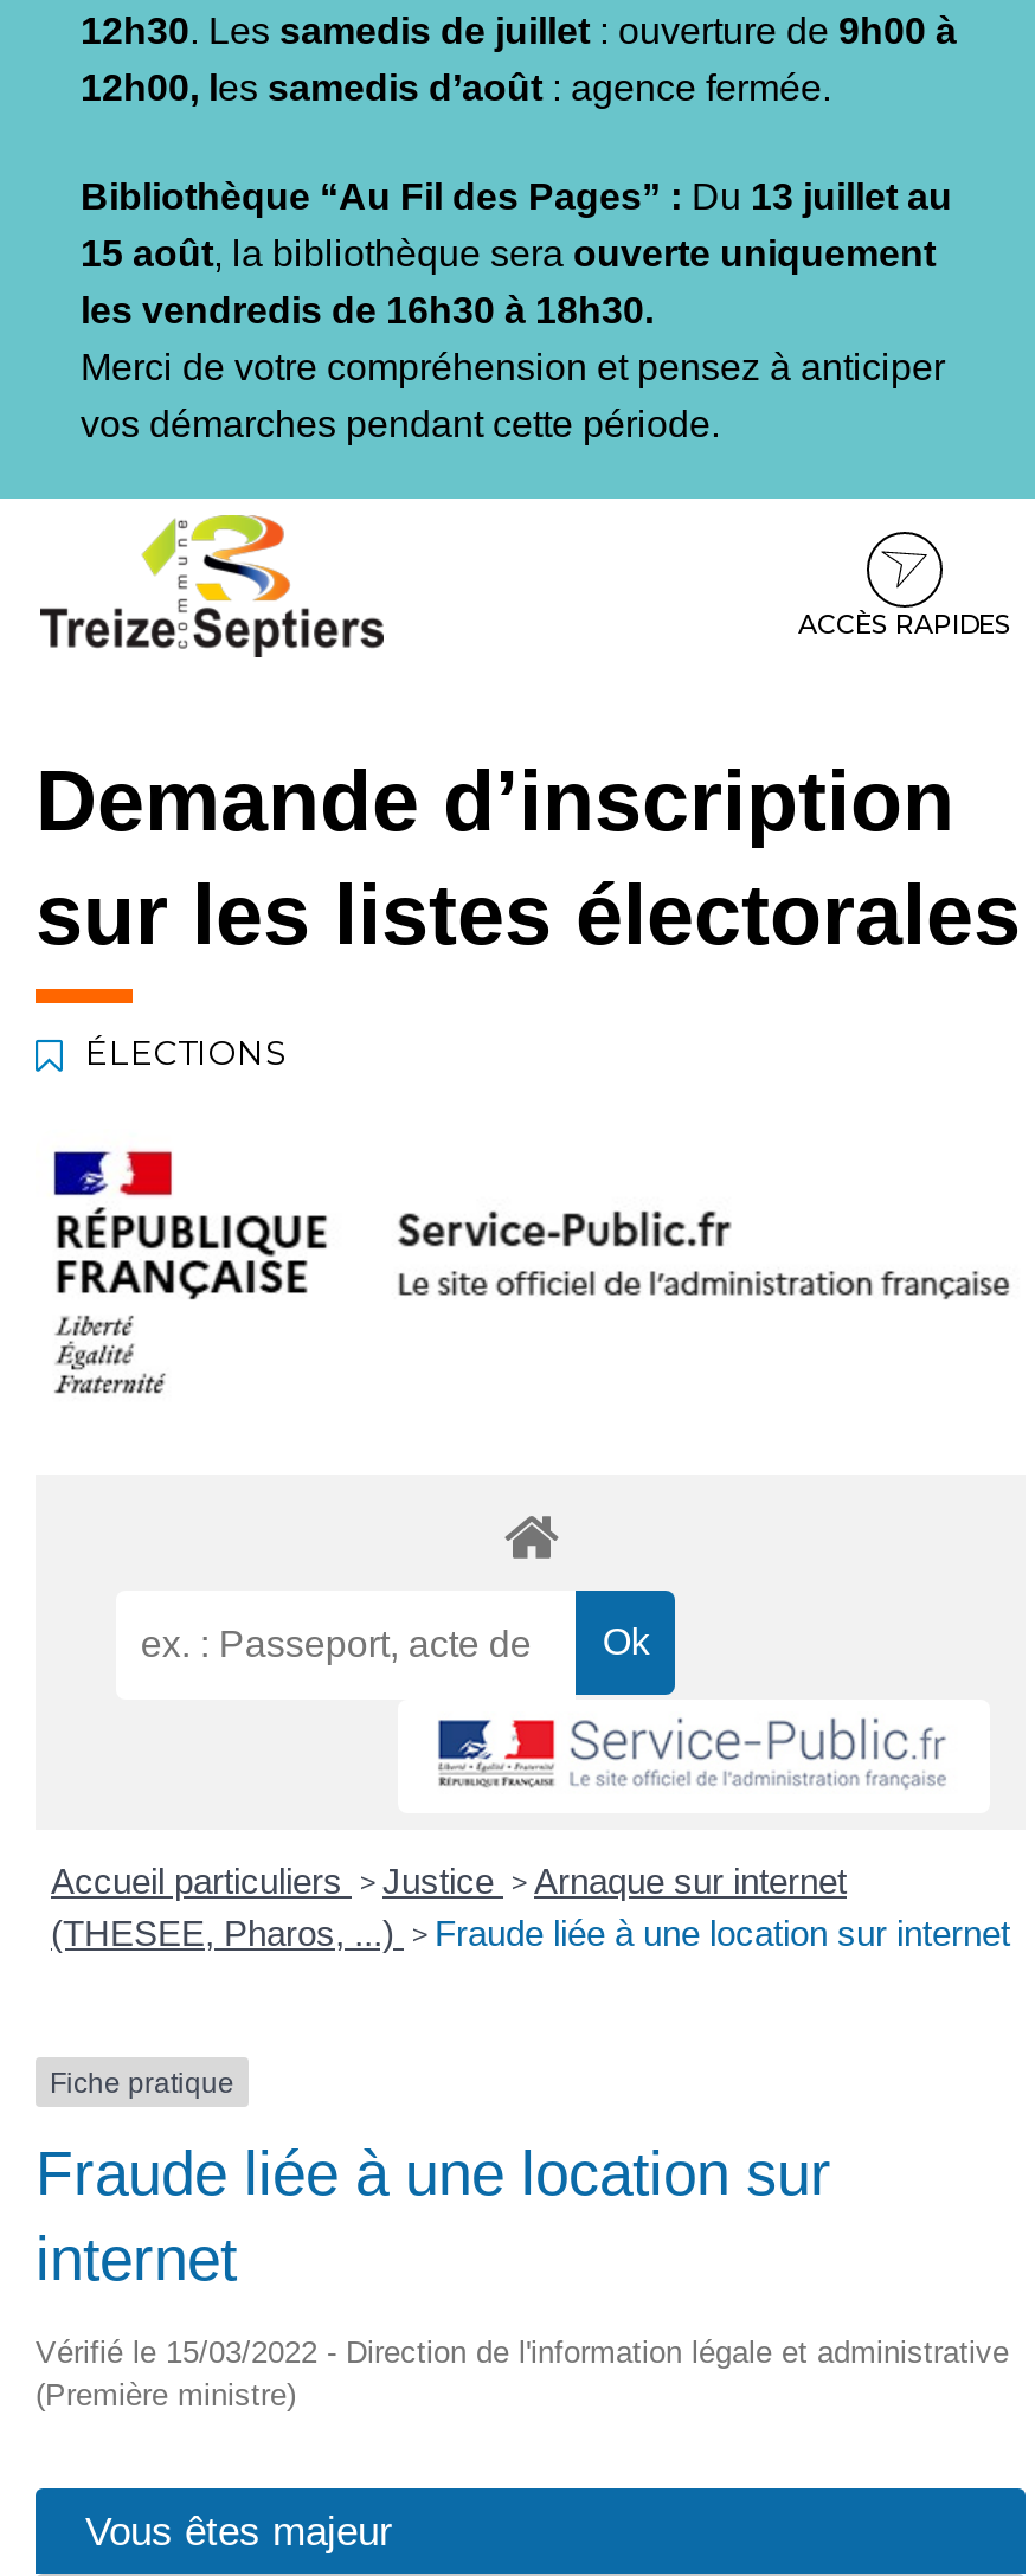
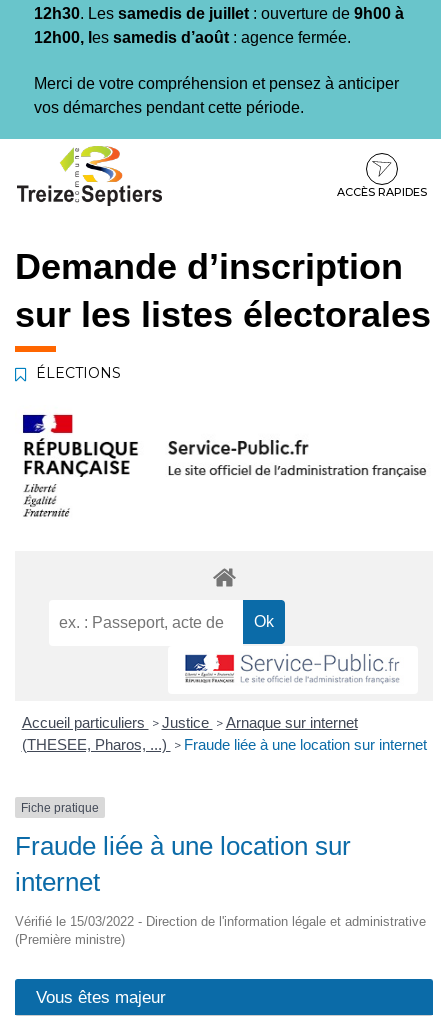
- Bibliothèque “Au Fil des Pages” : Du 13 juillet au
- 15 août, la bibliothèque sera ouverte uniquement
- les vendredis de 16h30 à 18h30.
